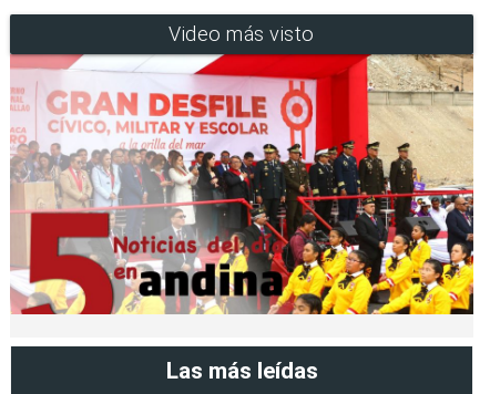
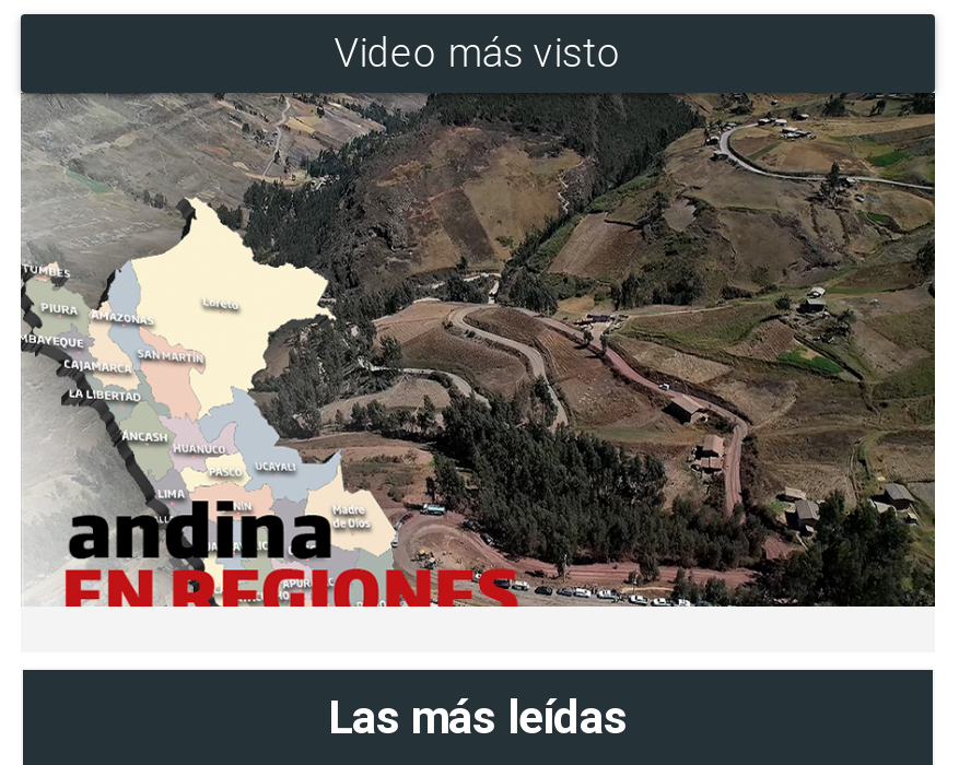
- [image]
+ [image]
